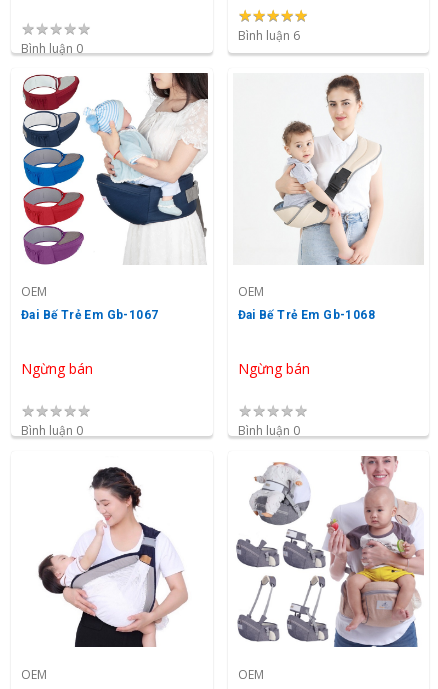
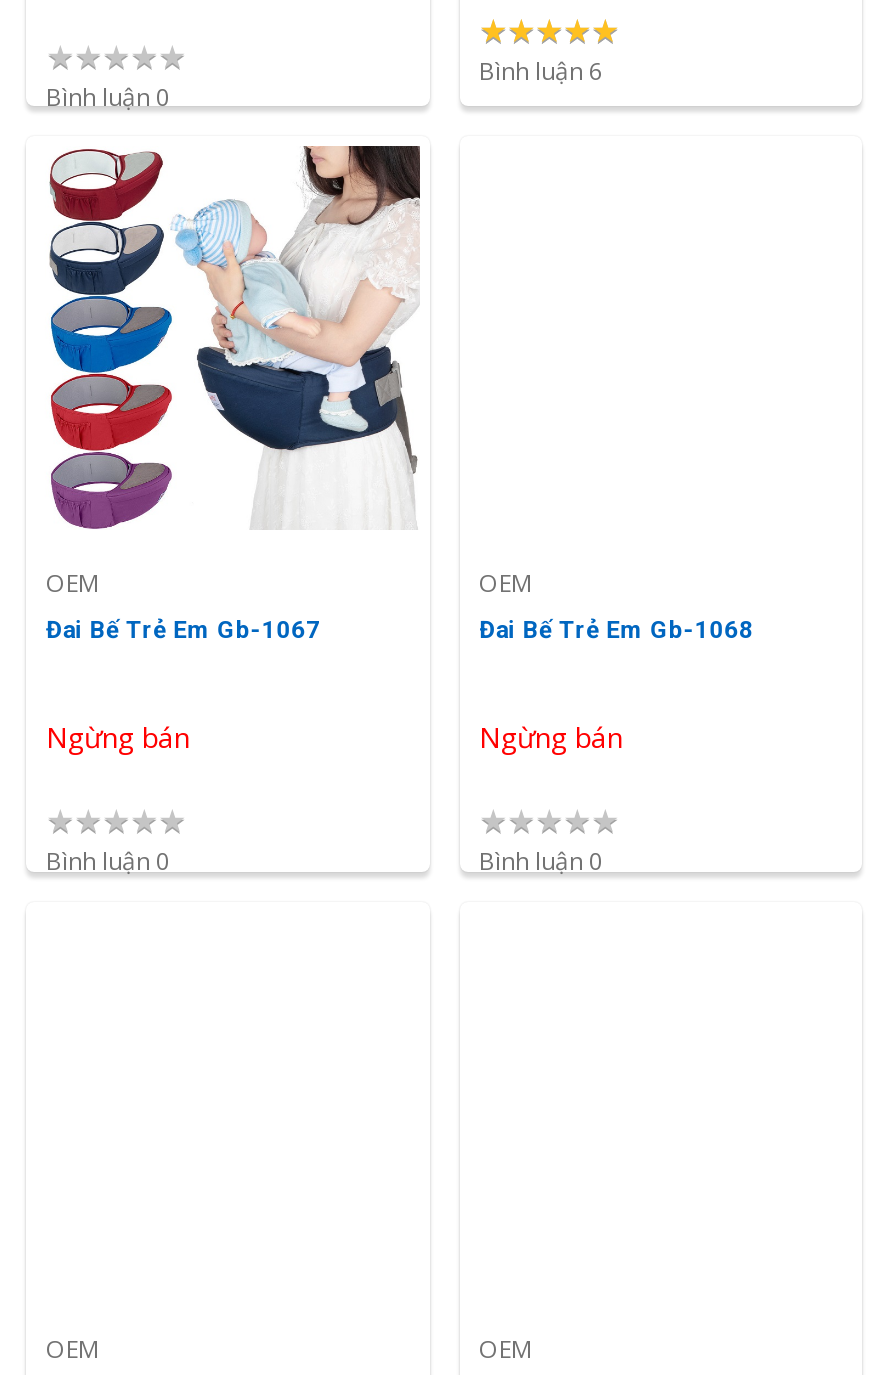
- [image]

- [image]

- [image]
